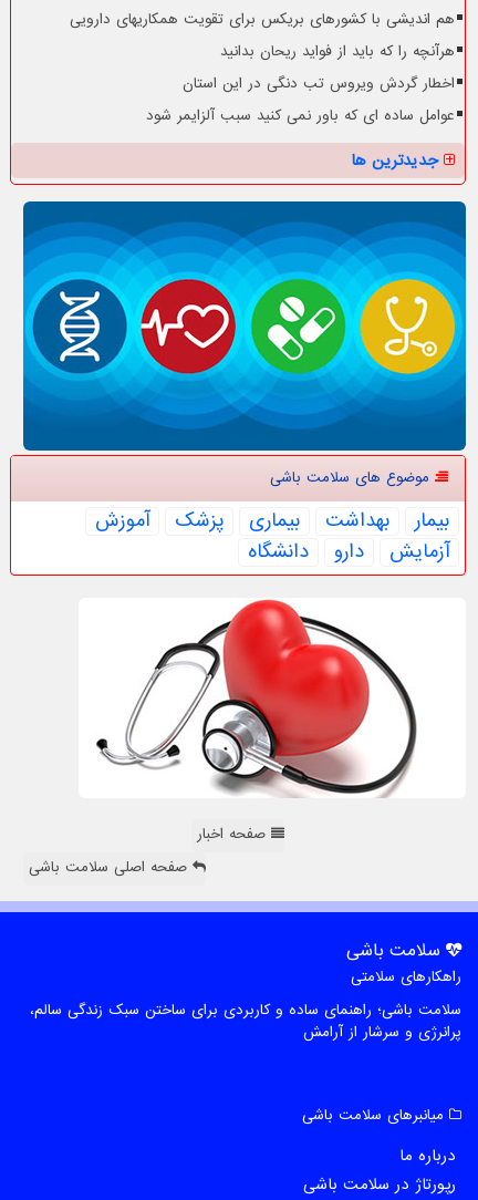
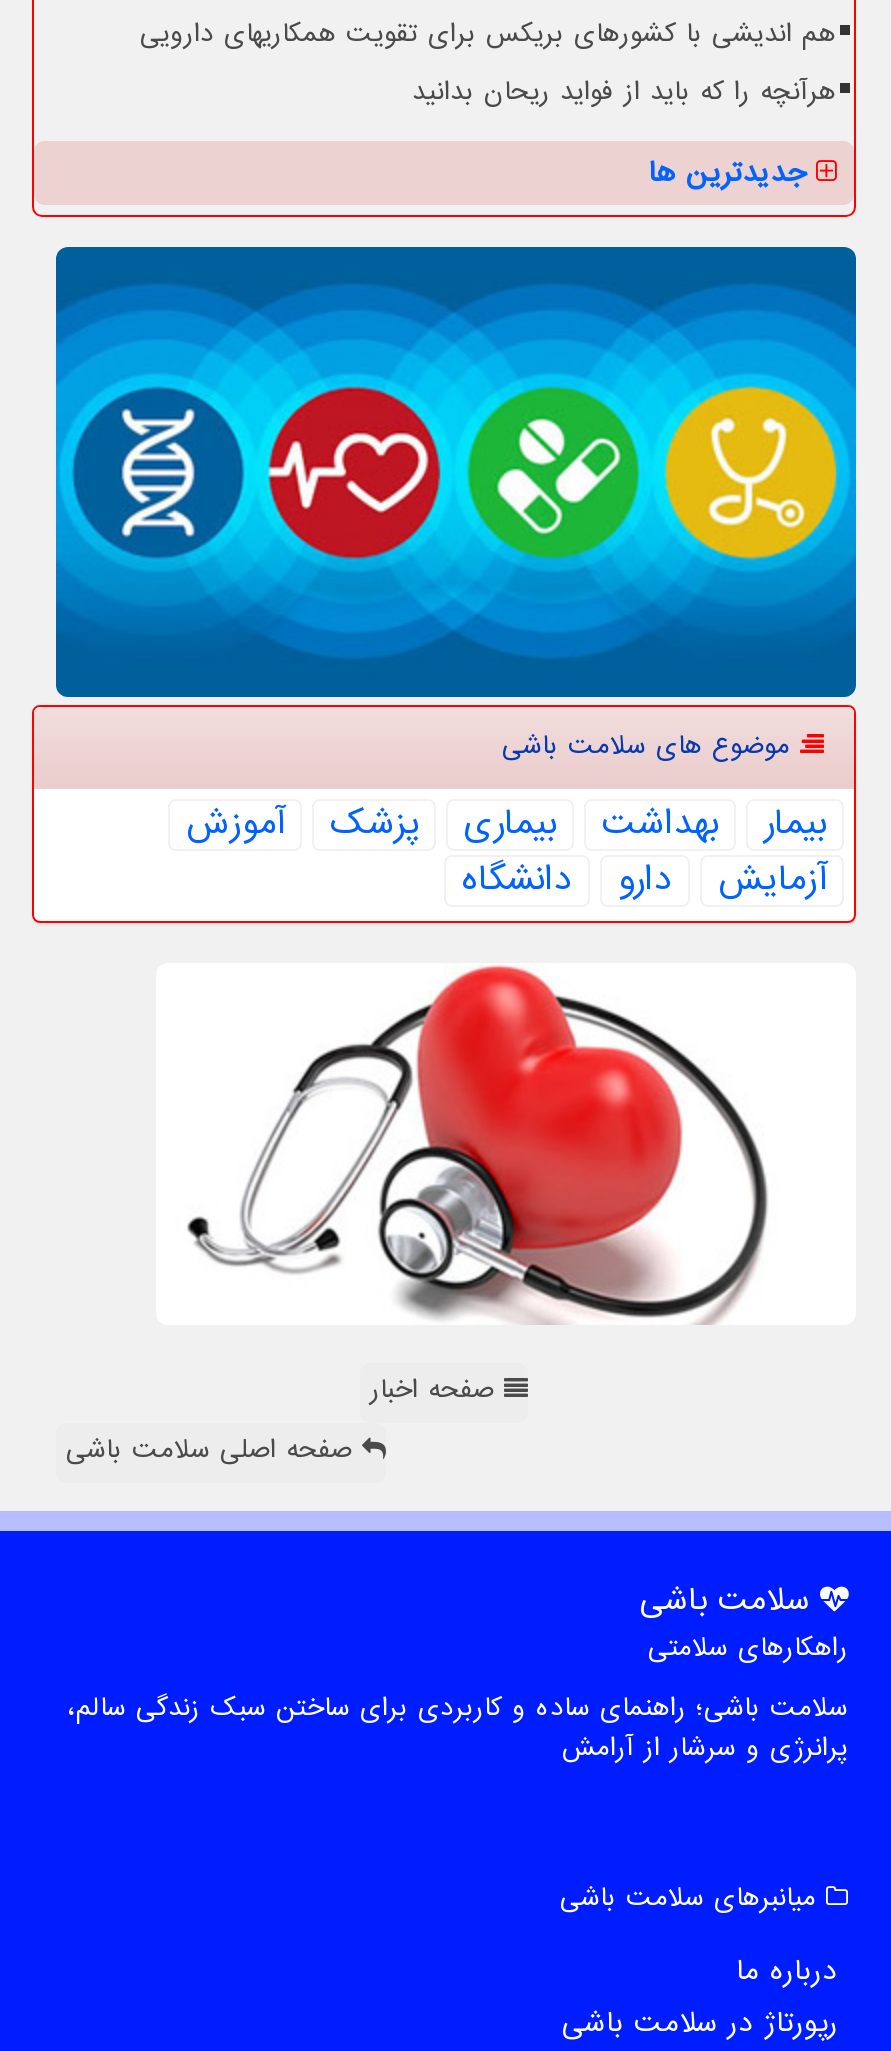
- اخطار گردش ویروس تب دنگی در این استان
- عوامل ساده ای که باور نمی کنید سبب آلزایمر شود
